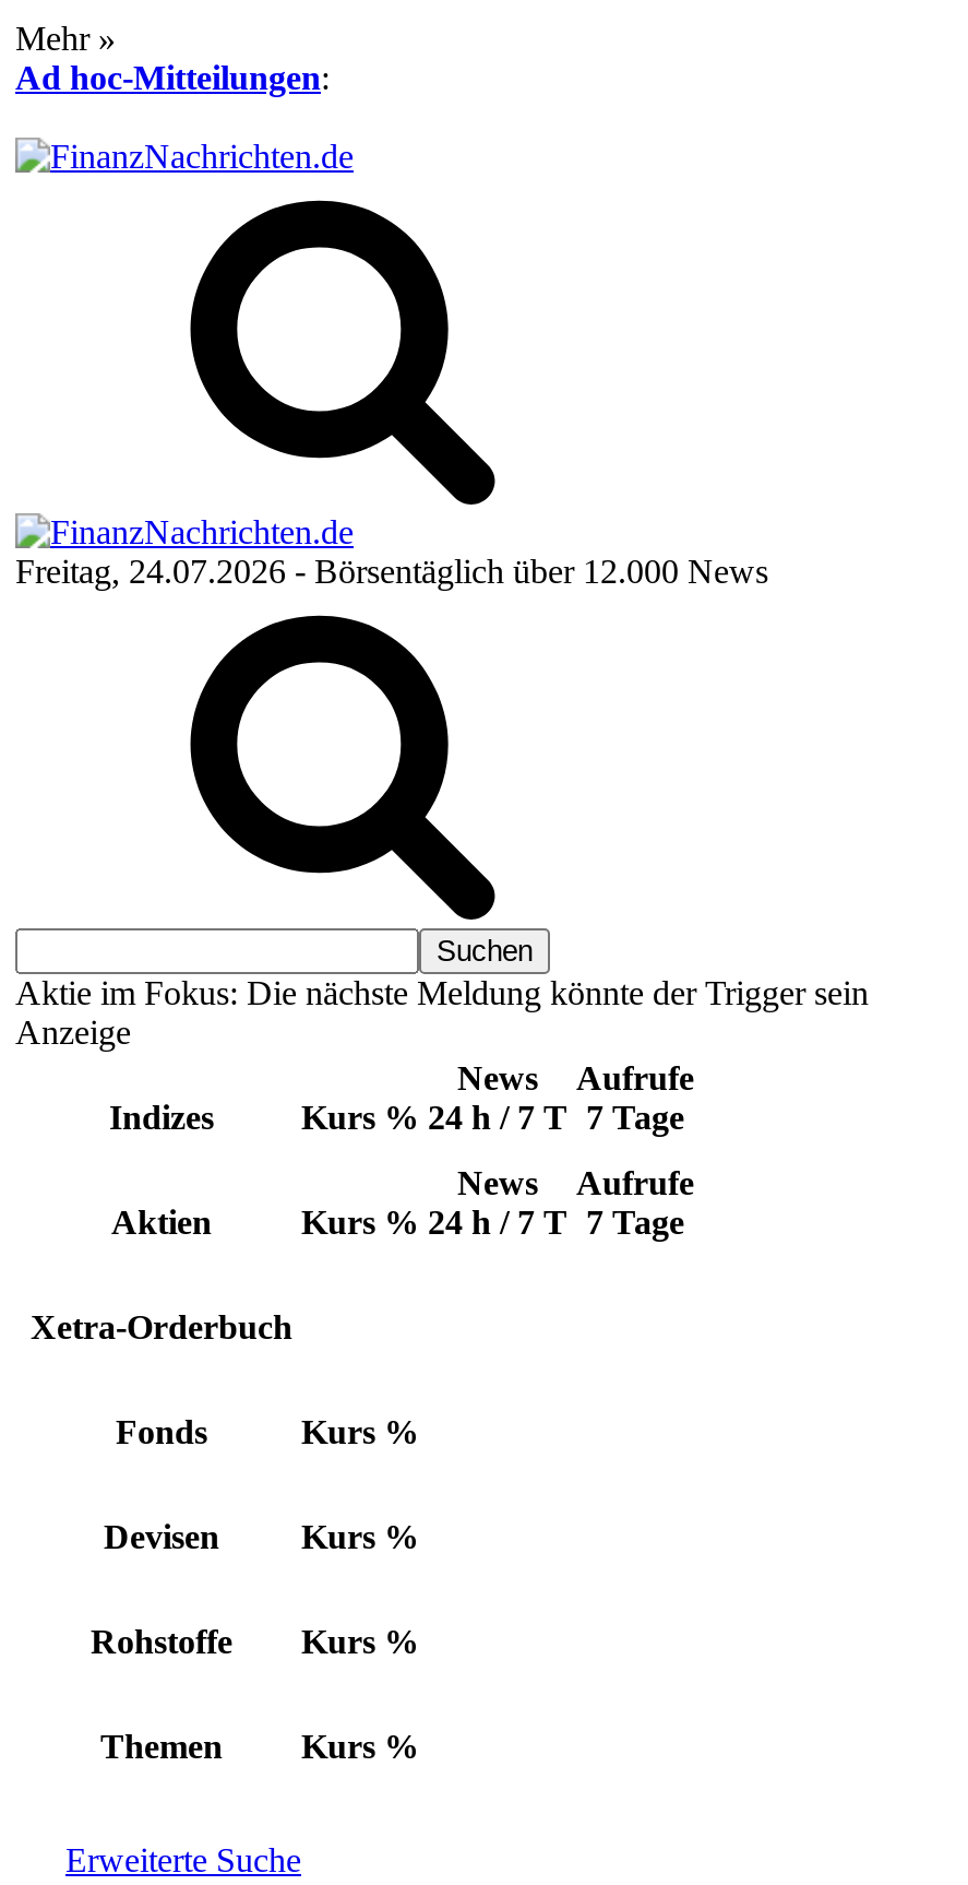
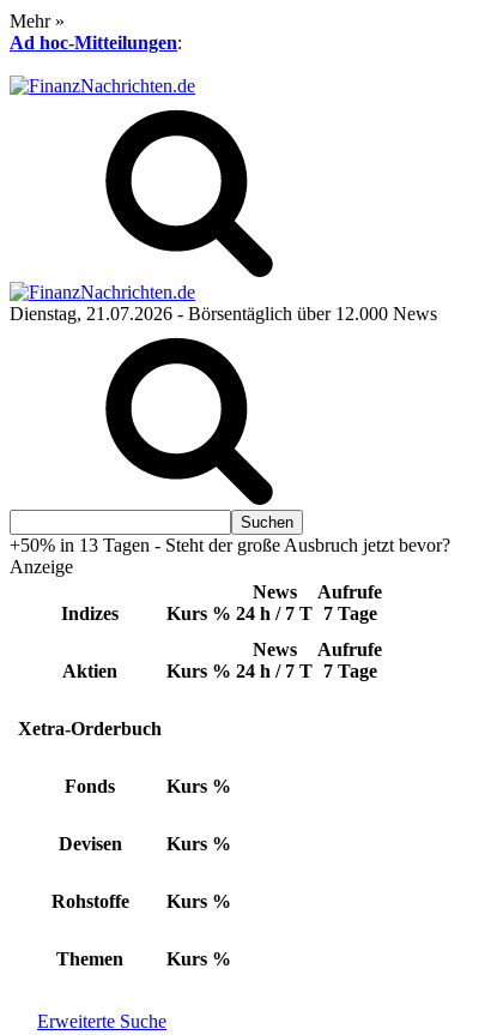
- Freitag, 24.07.2026 - Börsentäglich über 12.000 News
+ Dienstag, 21.07.2026 - Börsentäglich über 12.000 News

- Aktie im Fokus: Die nächste Meldung könnte der Trigger sein
+ +50% in 13 Tagen - Steht der große Ausbruch jetzt bevor?
